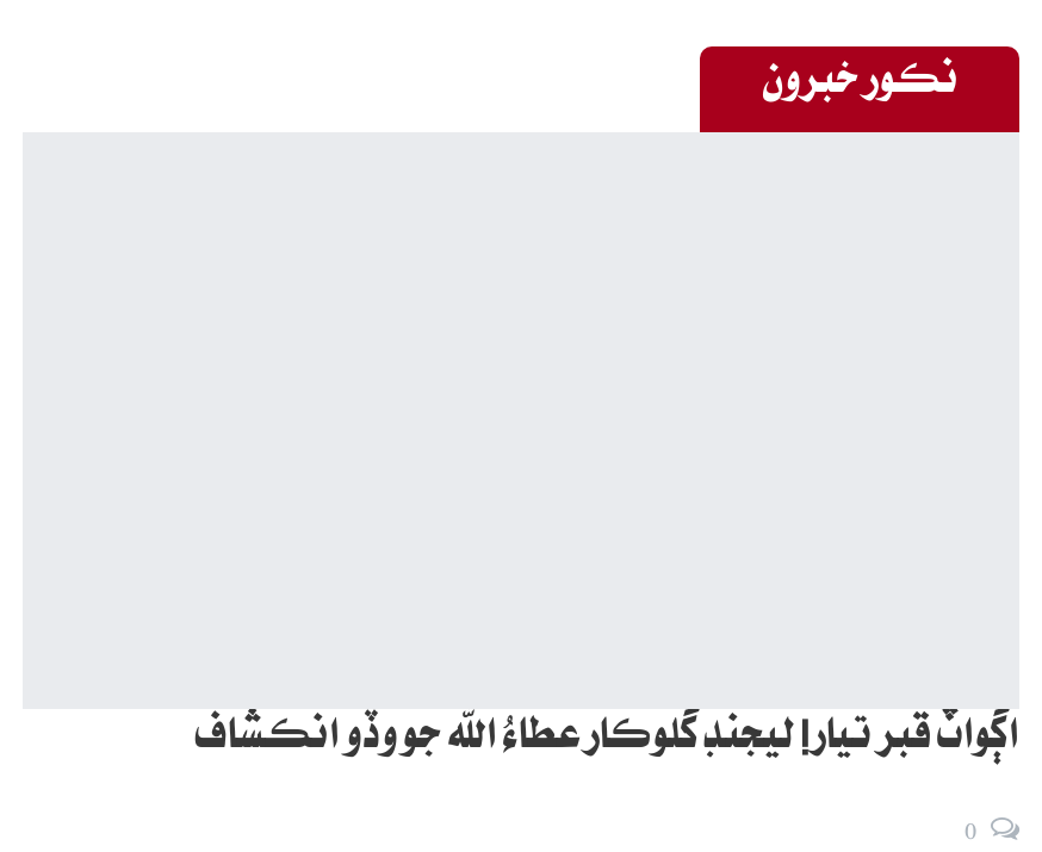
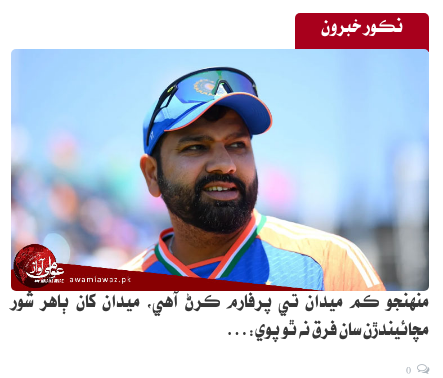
+ [image]

- اڳواٽ قبر تيار! ليجنڊ گلوڪار عطاءُ الله جو وڏو انڪشاف
+ منهنجو ڪم ميدان تي پرفارم ڪرڻ آهي، ميدان کان ٻاهر شور
+ مچائيندڙن سان فرق نه ٿو پوي:…
